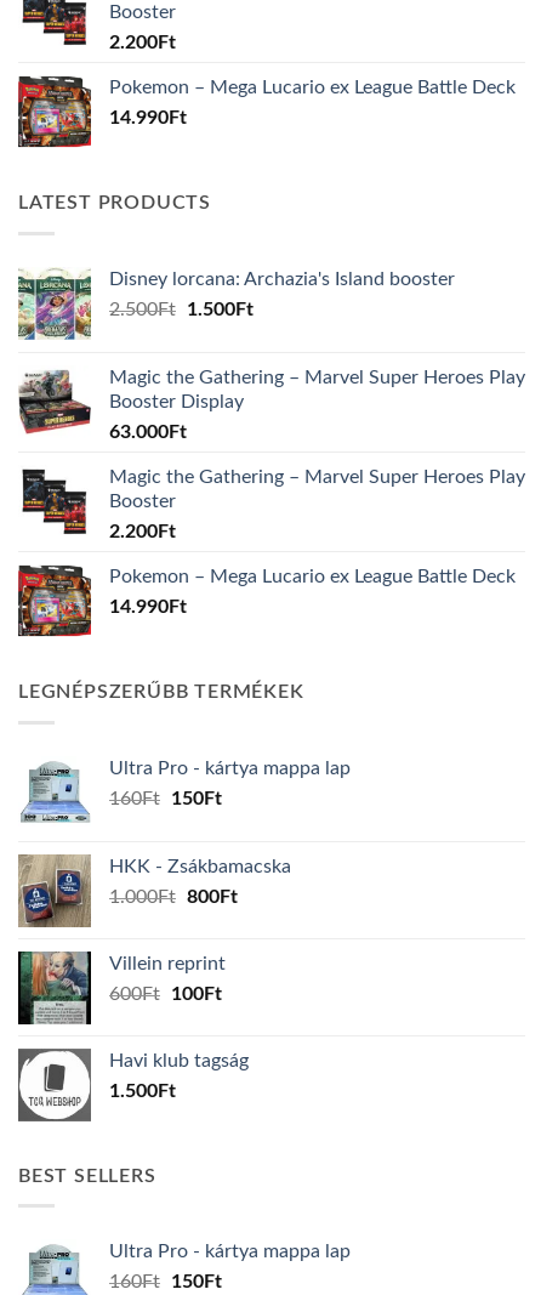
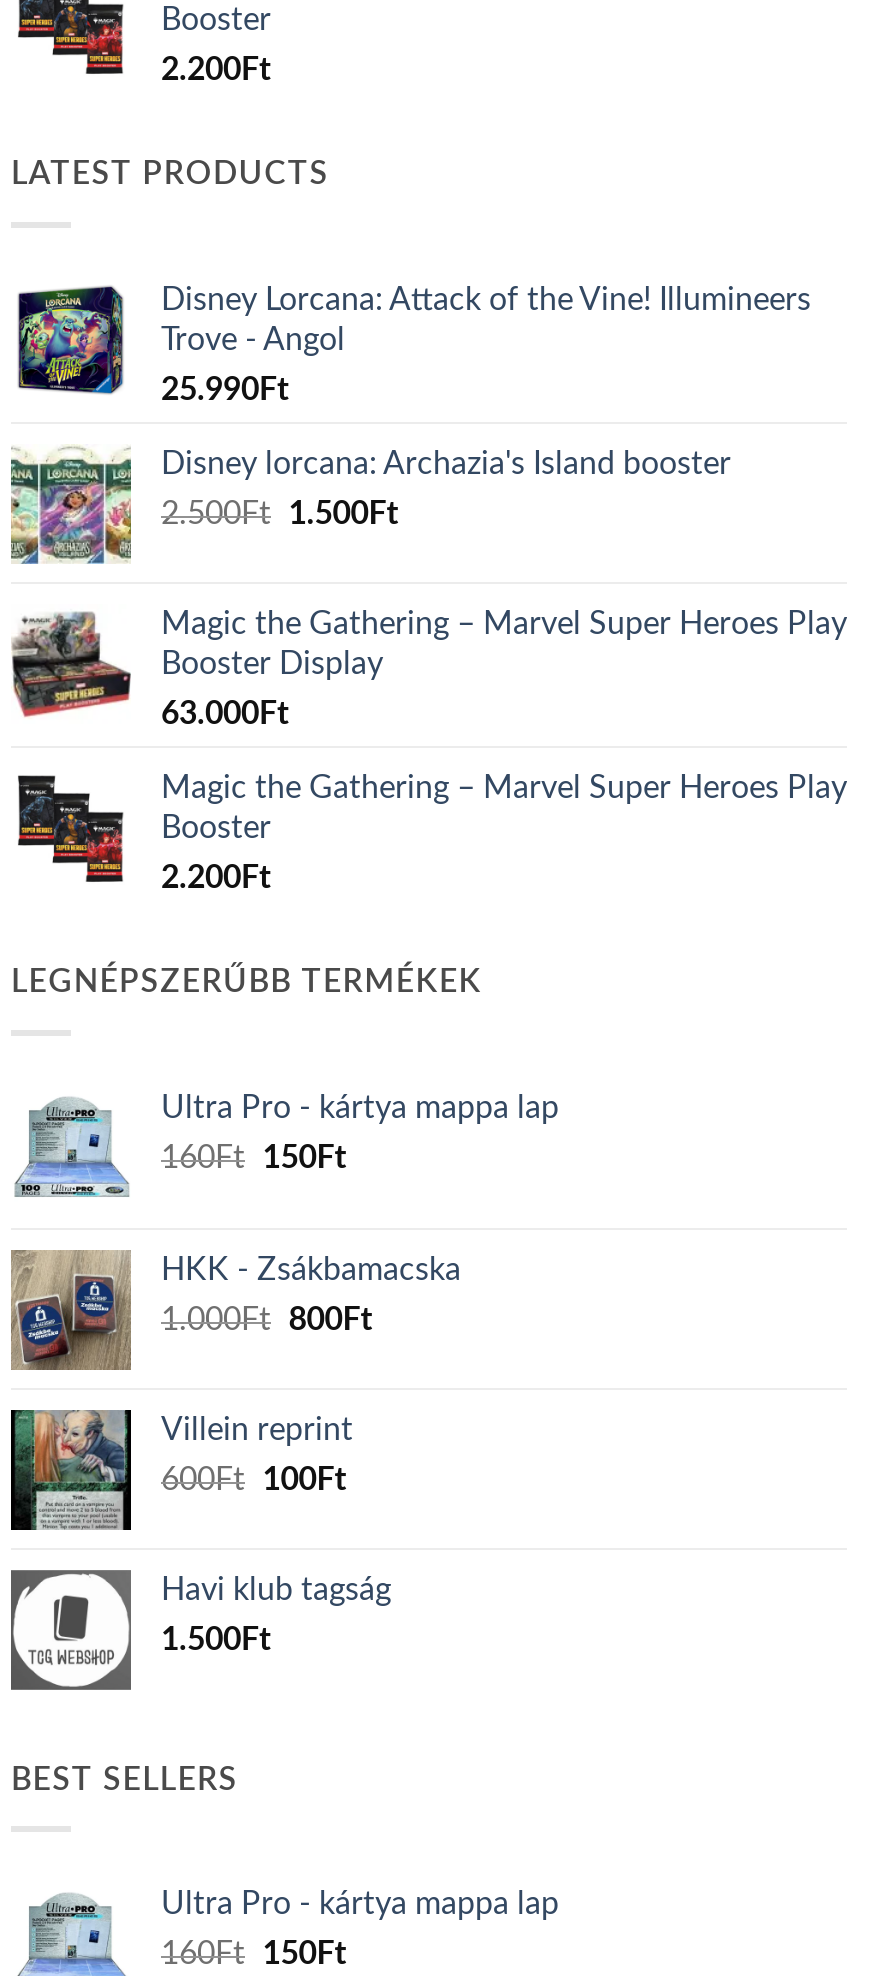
- [image]
- Pokemon – Mega Lucario ex League Battle Deck
- 14.990Ft

+ [image]
+ Disney Lorcana: Attack of the Vine! Illumineers
+ Trove - Angol
+ 25.990Ft

- [image]
- Pokemon – Mega Lucario ex League Battle Deck
- 14.990Ft
